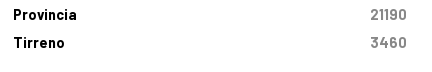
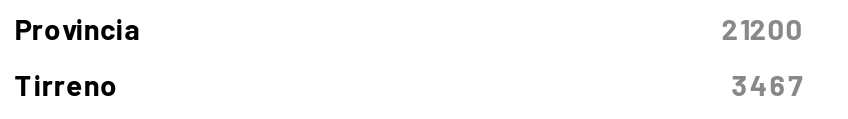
- 21190
+ 21200

- 3460
+ 3467
